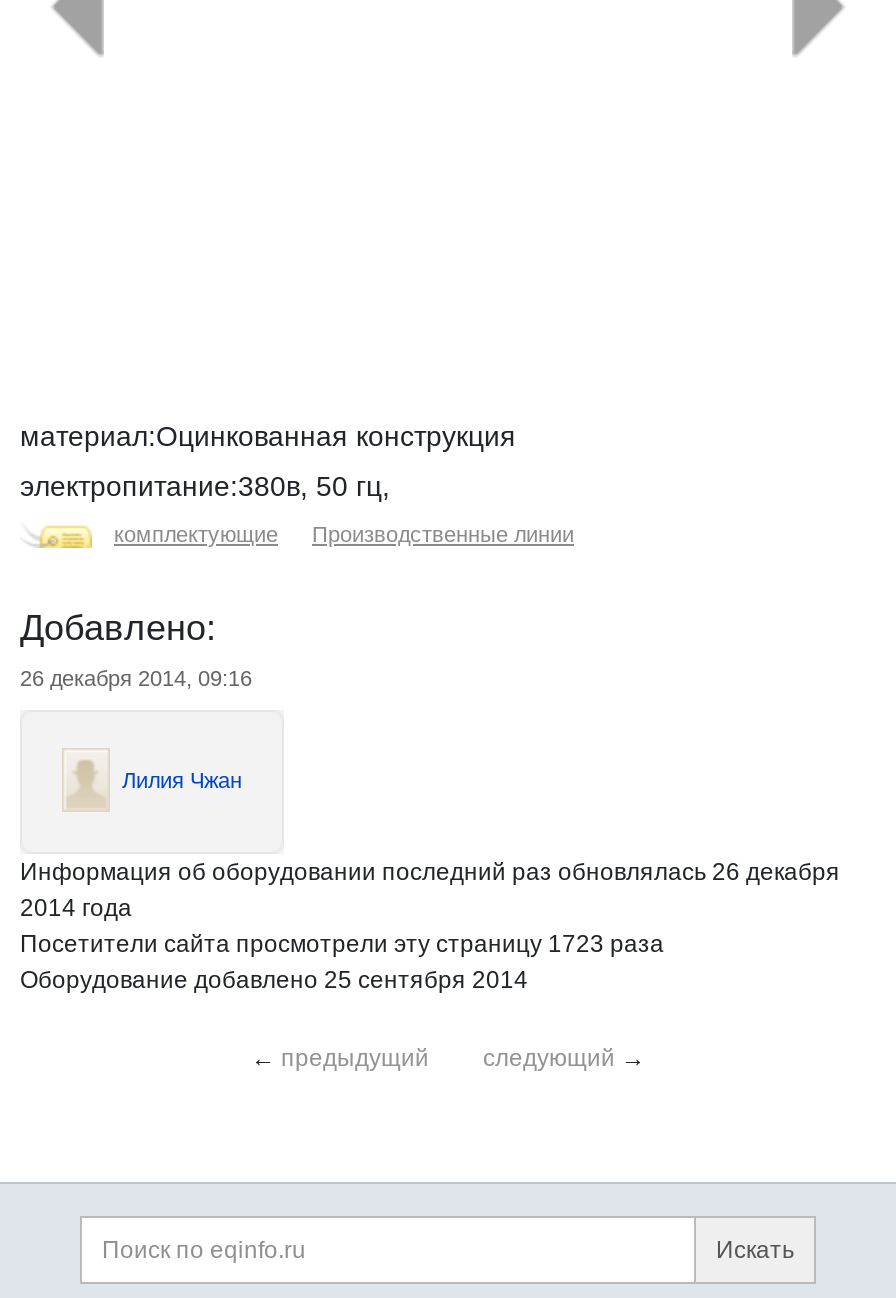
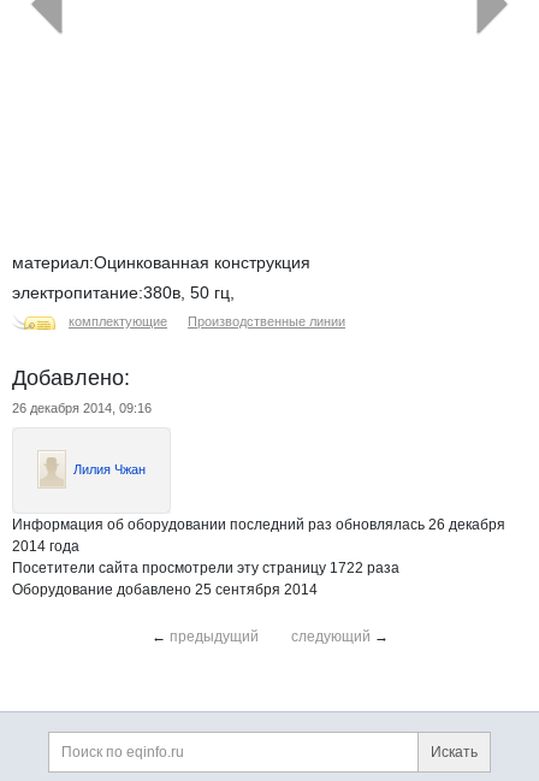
- Посетители сайта просмотрели эту страницу 1723 раза
+ Посетители сайта просмотрели эту страницу 1722 раза
